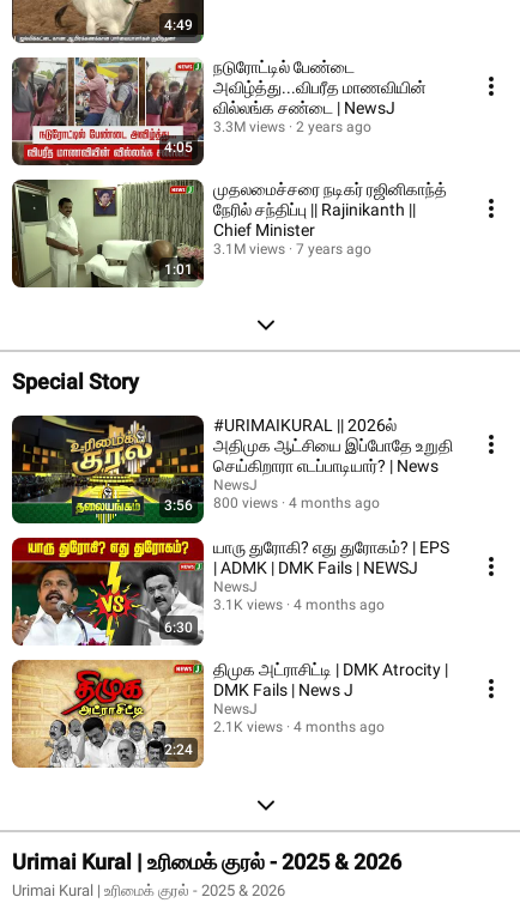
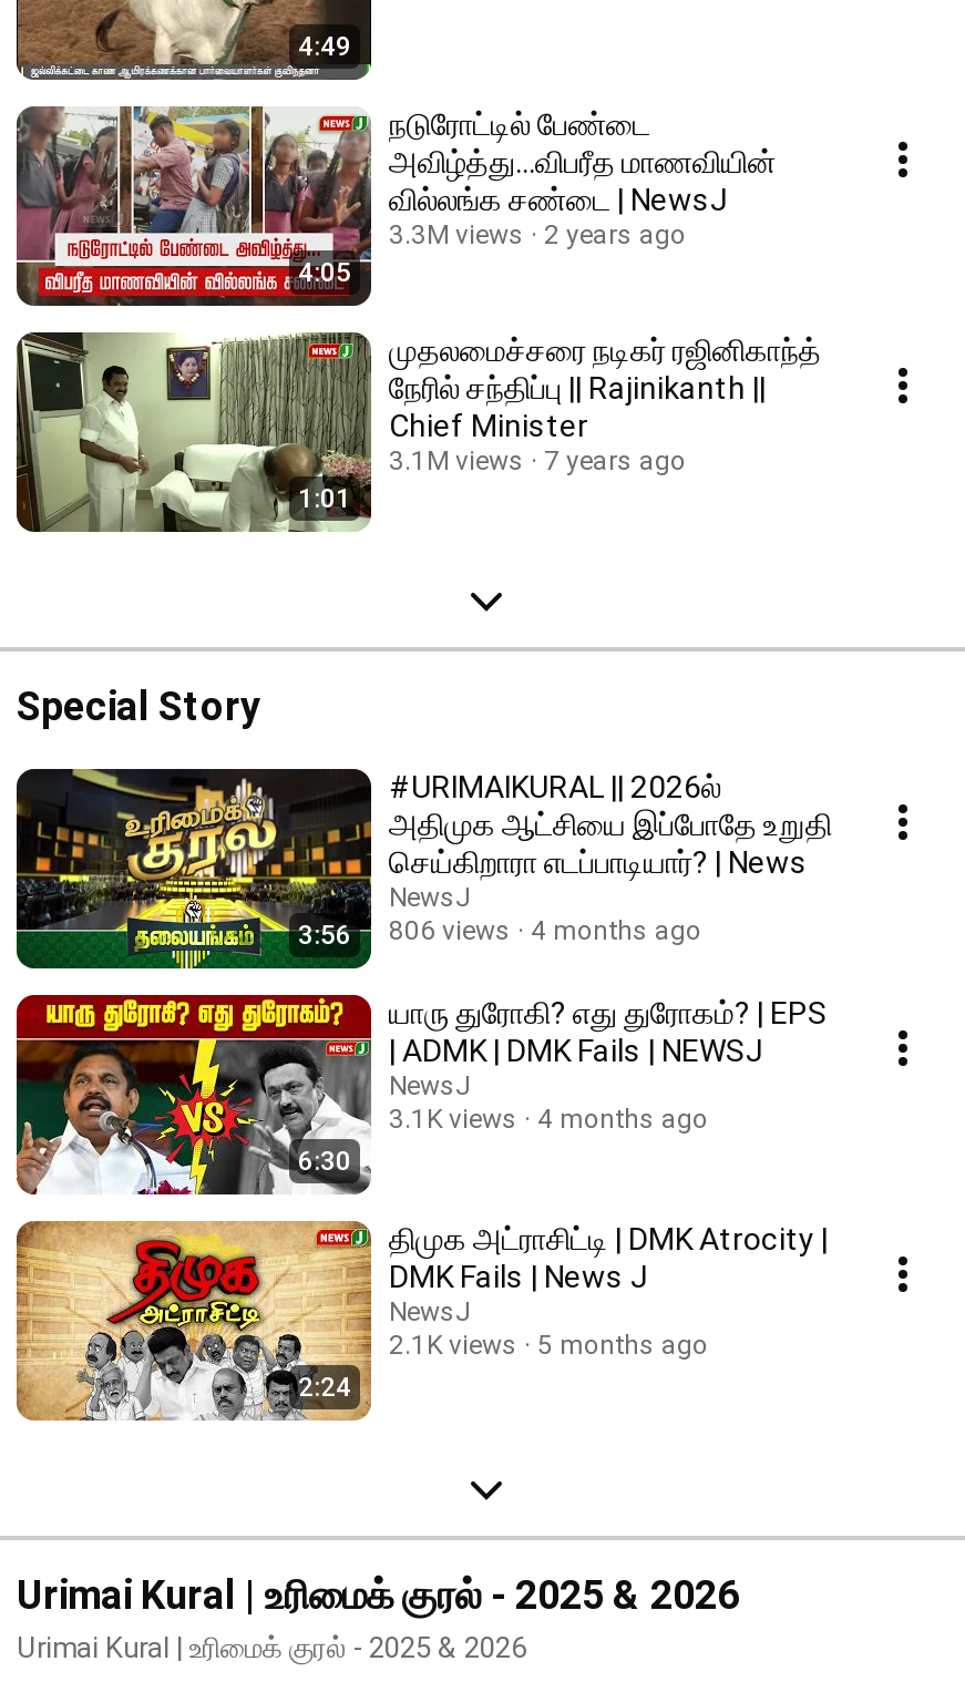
- 3:56 800 views 4 months ago
+ 3:56 806 views 4 months ago

- 2.1K views 4 months ago
+ 2.1K views 5 months ago
